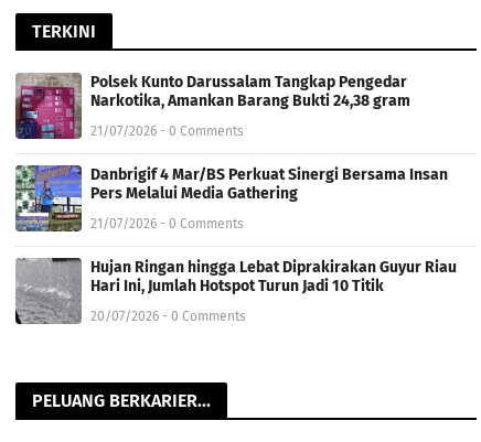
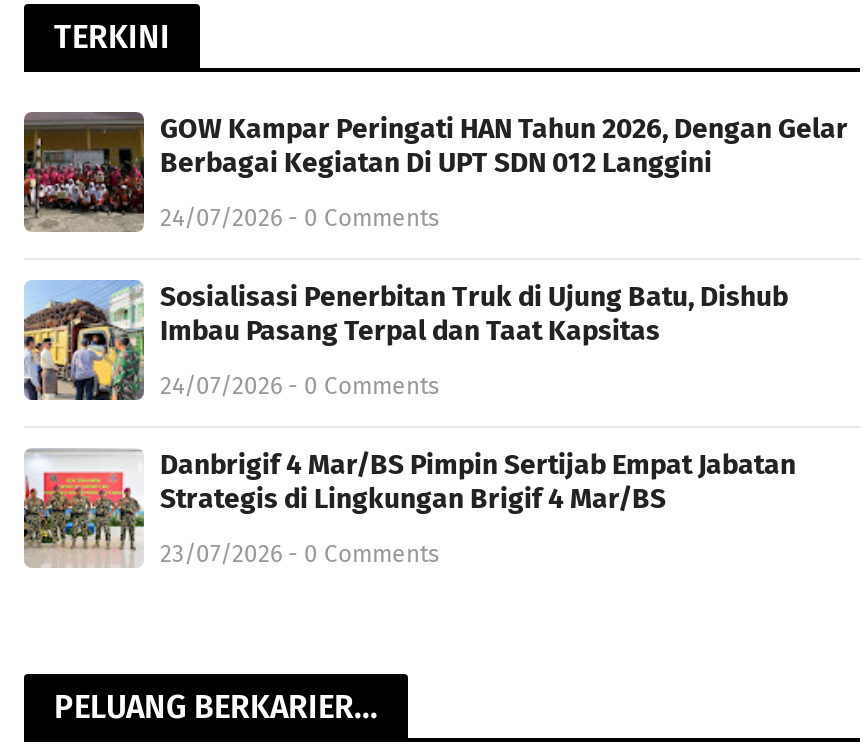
- [image]
- Polsek Kunto Darussalam Tangkap Pengedar
- Narkotika, Amankan Barang Bukti 24,38 gram
+ [image]
+ GOW Kampar Peringati HAN Tahun 2026, Dengan Gelar
+ Berbagai Kegiatan Di UPT SDN 012 Langgini

- 21/07/2026 - 0 Comments
+ 24/07/2026 - 0 Comments

- [image]
- Danbrigif 4 Mar/BS Perkuat Sinergi Bersama Insan
- Pers Melalui Media Gathering
+ [image]
+ Sosialisasi Penerbitan Truk di Ujung Batu, Dishub
+ Imbau Pasang Terpal dan Taat Kapsitas

- 21/07/2026 - 0 Comments
+ 24/07/2026 - 0 Comments

- [image]
- Hujan Ringan hingga Lebat Diprakirakan Guyur Riau
- Hari Ini, Jumlah Hotspot Turun Jadi 10 Titik
+ [image]
+ Danbrigif 4 Mar/BS Pimpin Sertijab Empat Jabatan
+ Strategis di Lingkungan Brigif 4 Mar/BS

- 20/07/2026 - 0 Comments
+ 23/07/2026 - 0 Comments
